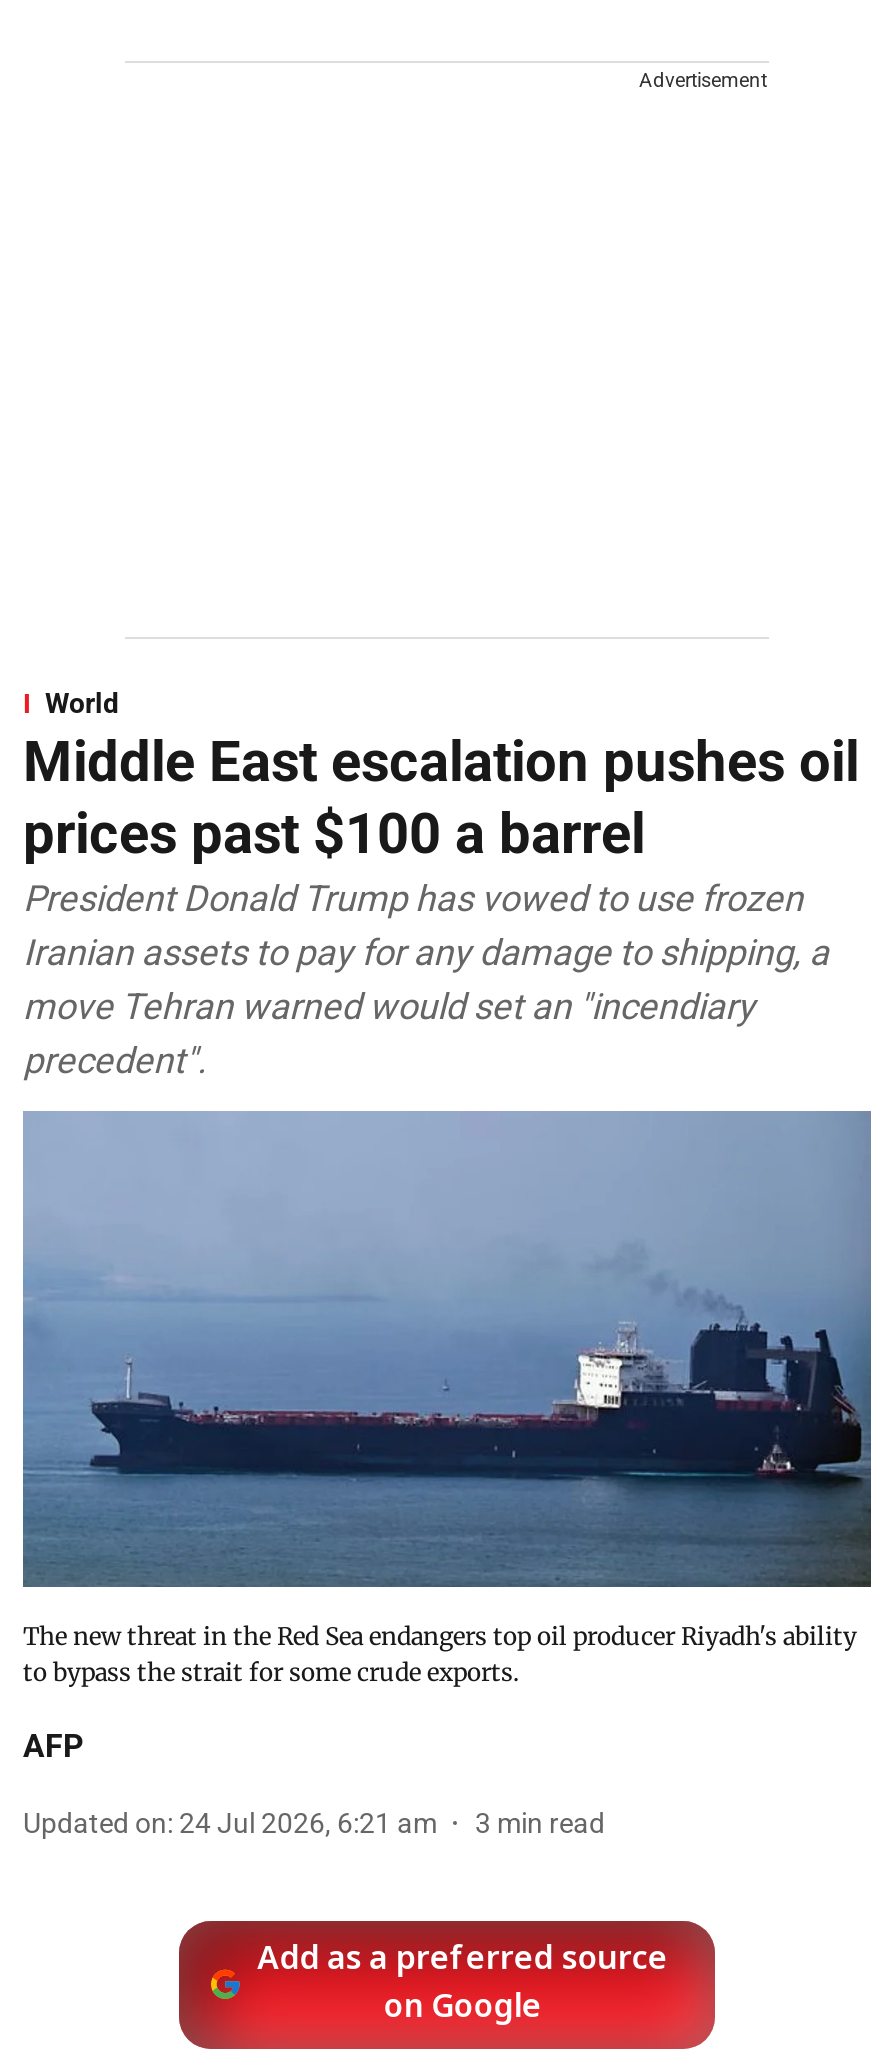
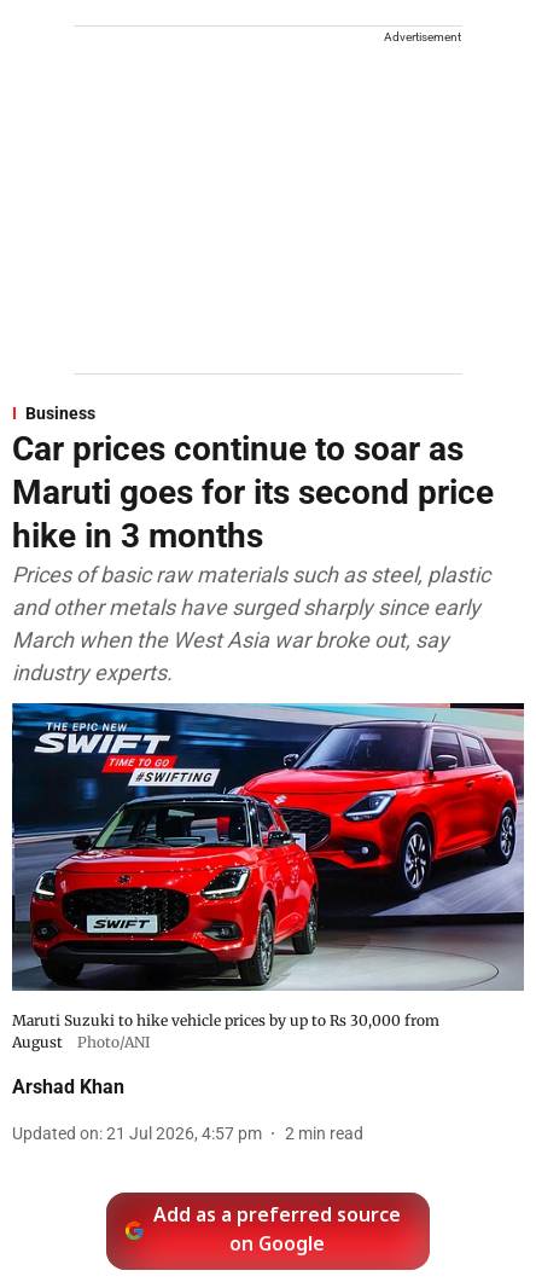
- World
- Middle East escalation pushes oil
- prices past $100 a barrel
- President Donald Trump has vowed to use frozen
- Iranian assets to pay for any damage to shipping, a
- move Tehran warned would set an "incendiary
- precedent".
+ Business
+ Car prices continue to soar as
+ Maruti goes for its second price
+ hike in 3 months
+ Prices of basic raw materials such as steel, plastic
+ and other metals have surged sharply since early
+ March when the West Asia war broke out, say
+ industry experts.

- [image]
+ [image]

- The new threat in the Red Sea endangers top oil producer Riyadh's ability
- to bypass the strait for some crude exports.
+ Maruti Suzuki to hike vehicle prices by up to Rs 30,000 from
+ August
+ Photo/ANI

- AFP
+ Arshad Khan

- Updated on: 24 Jul 2026, 6:21 am
- 3 min read
+ Updated on: 21 Jul 2026, 4:57 pm
+ 2 min read
